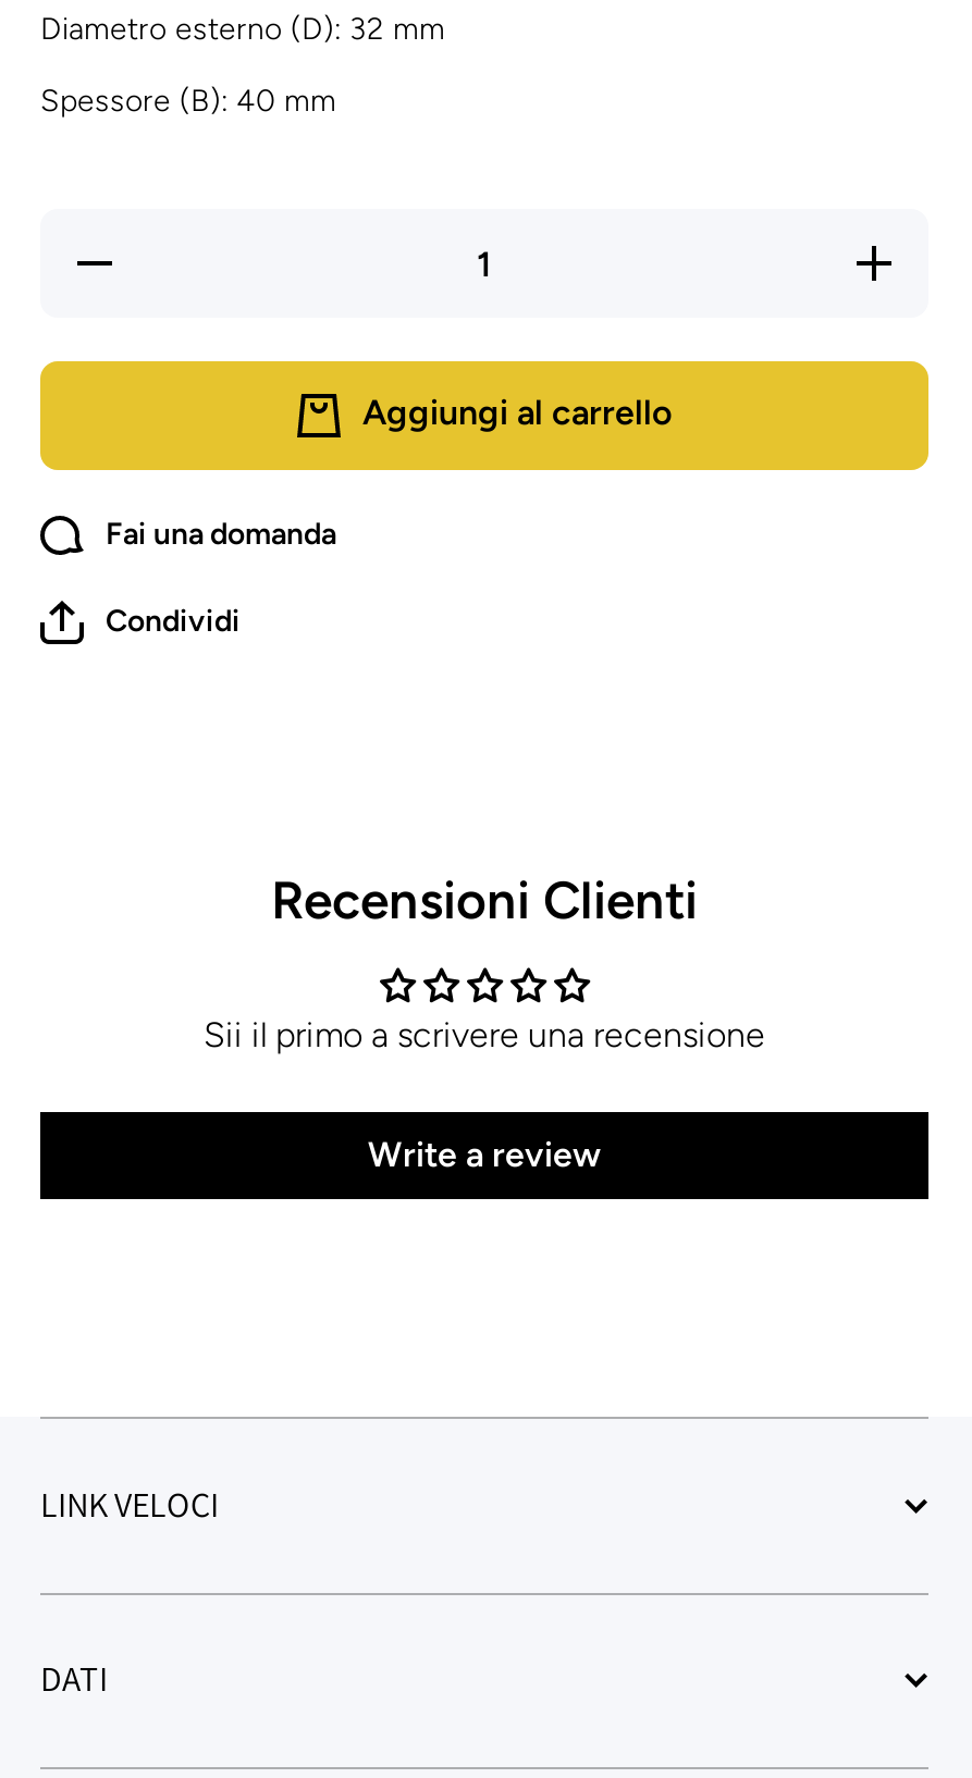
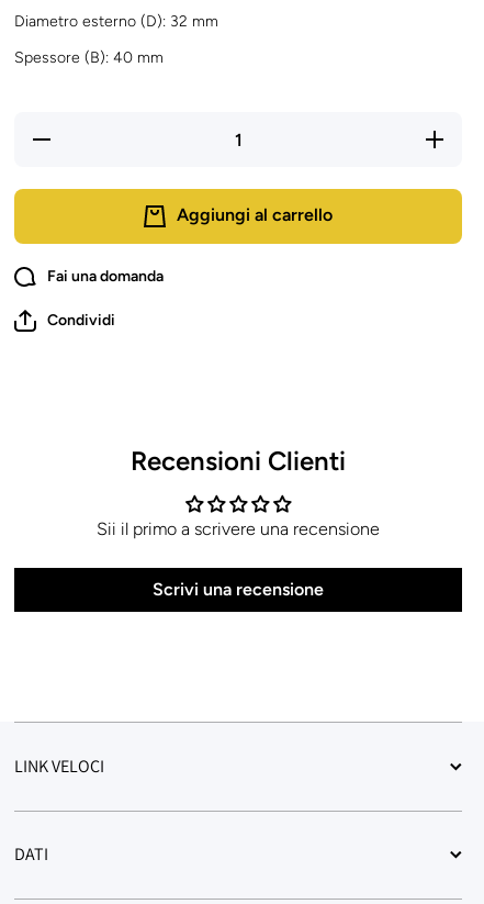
- Write a review
+ Scrivi una recensione
